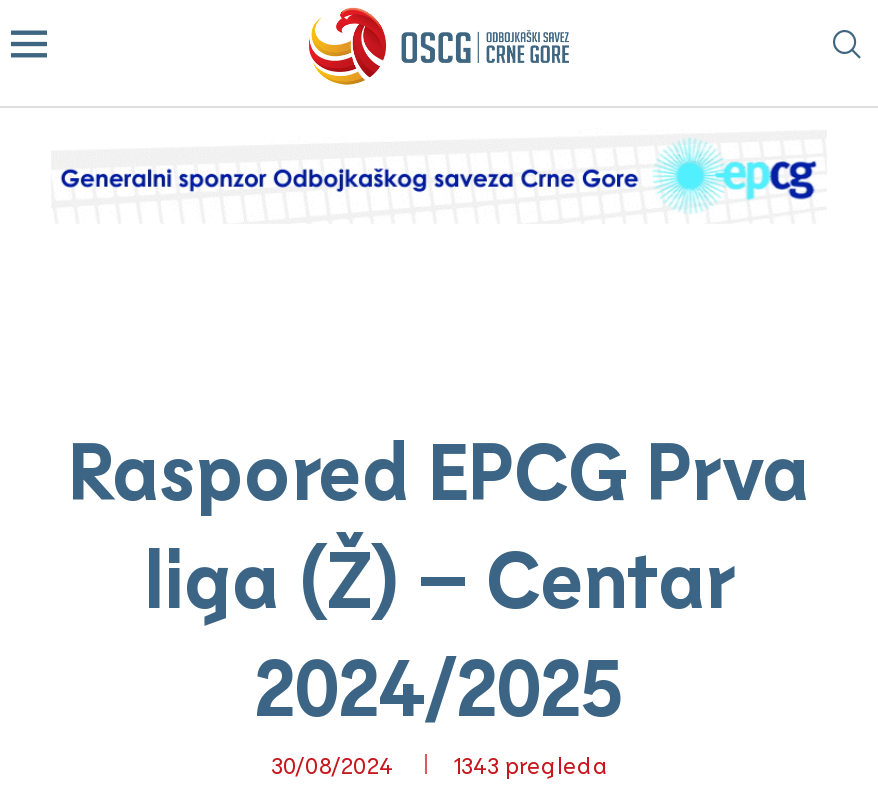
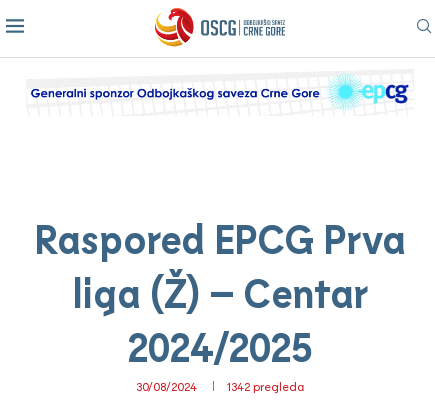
- 1343 pregleda
+ 1342 pregleda
